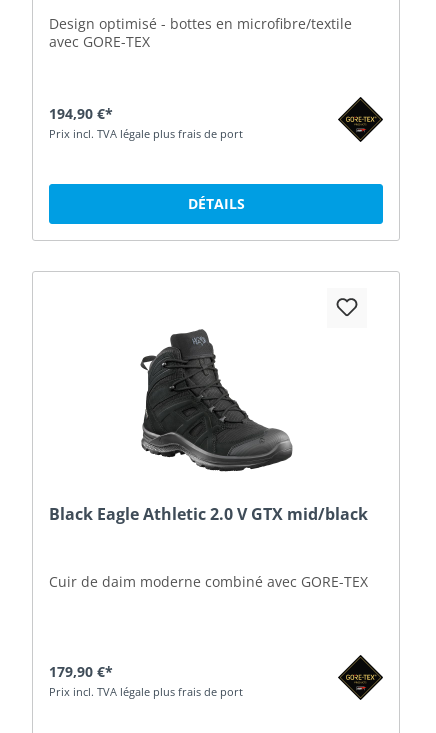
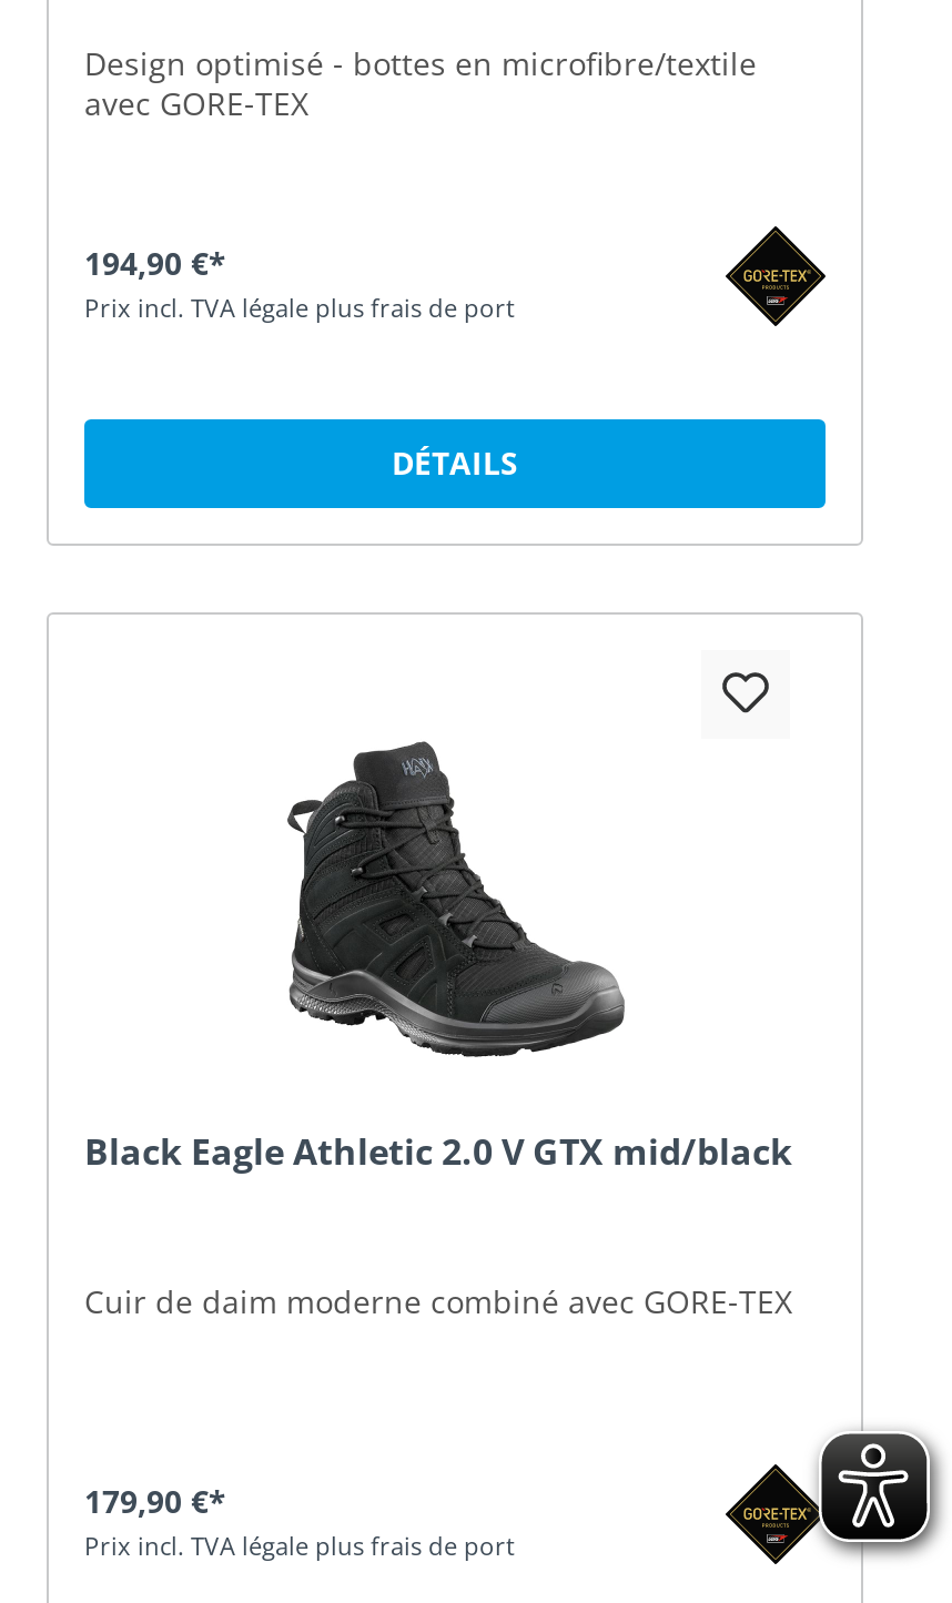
+ [image]
